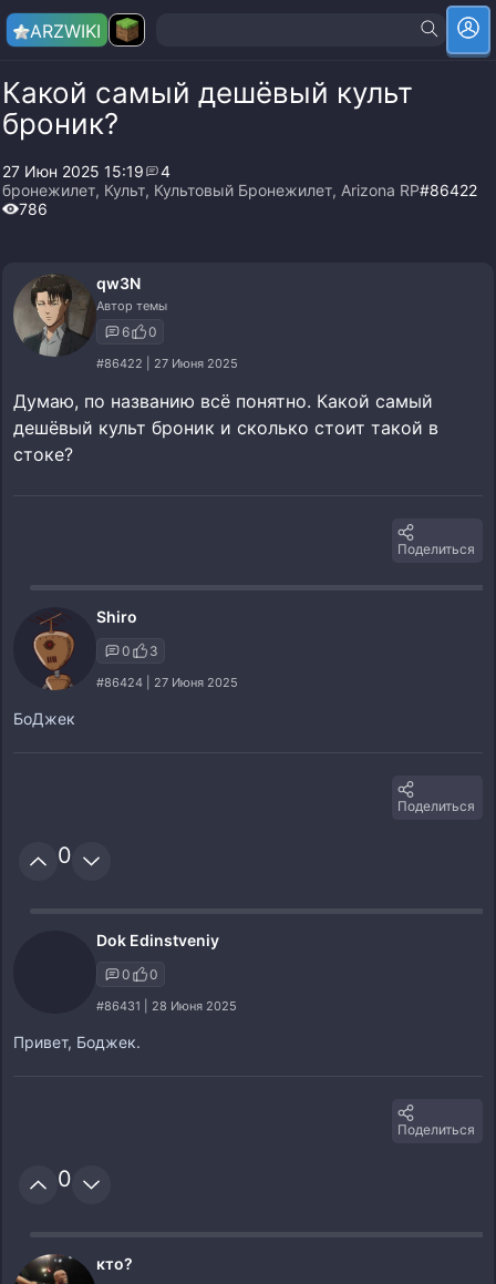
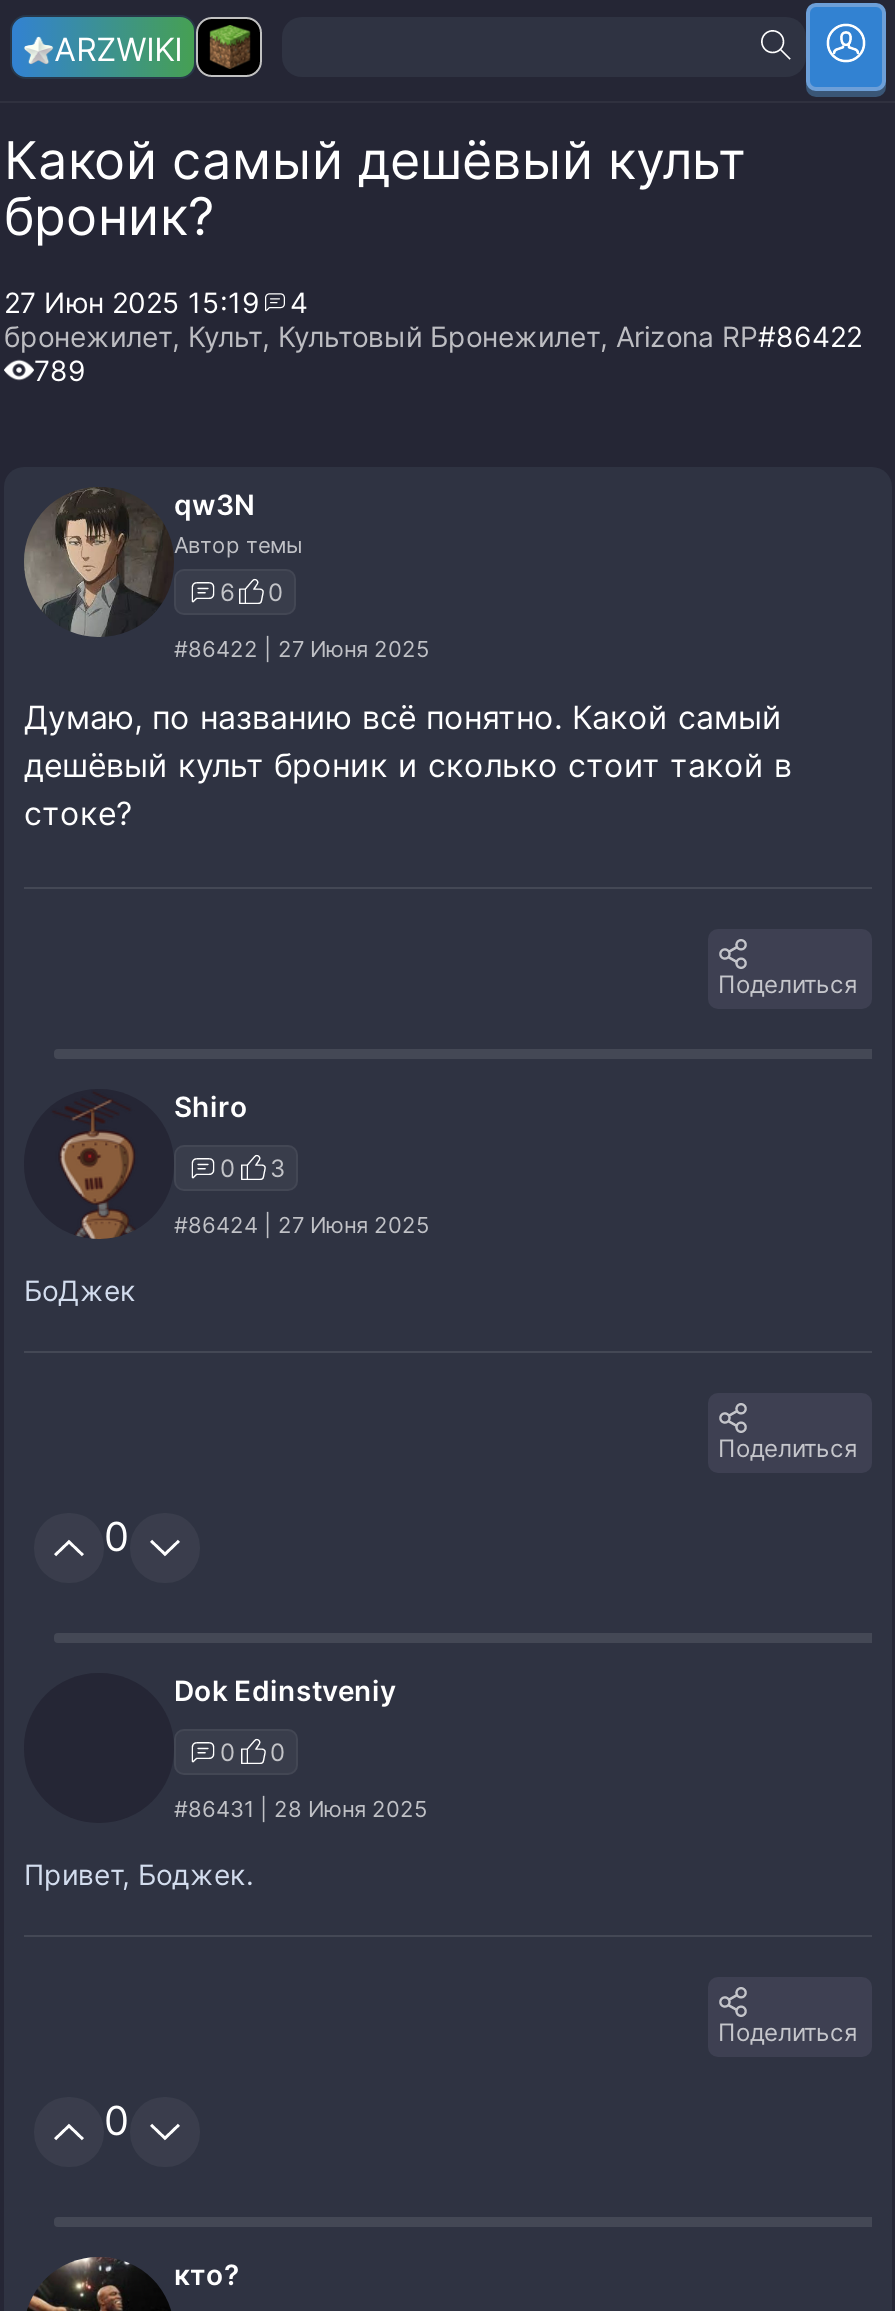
- 786
+ 789
